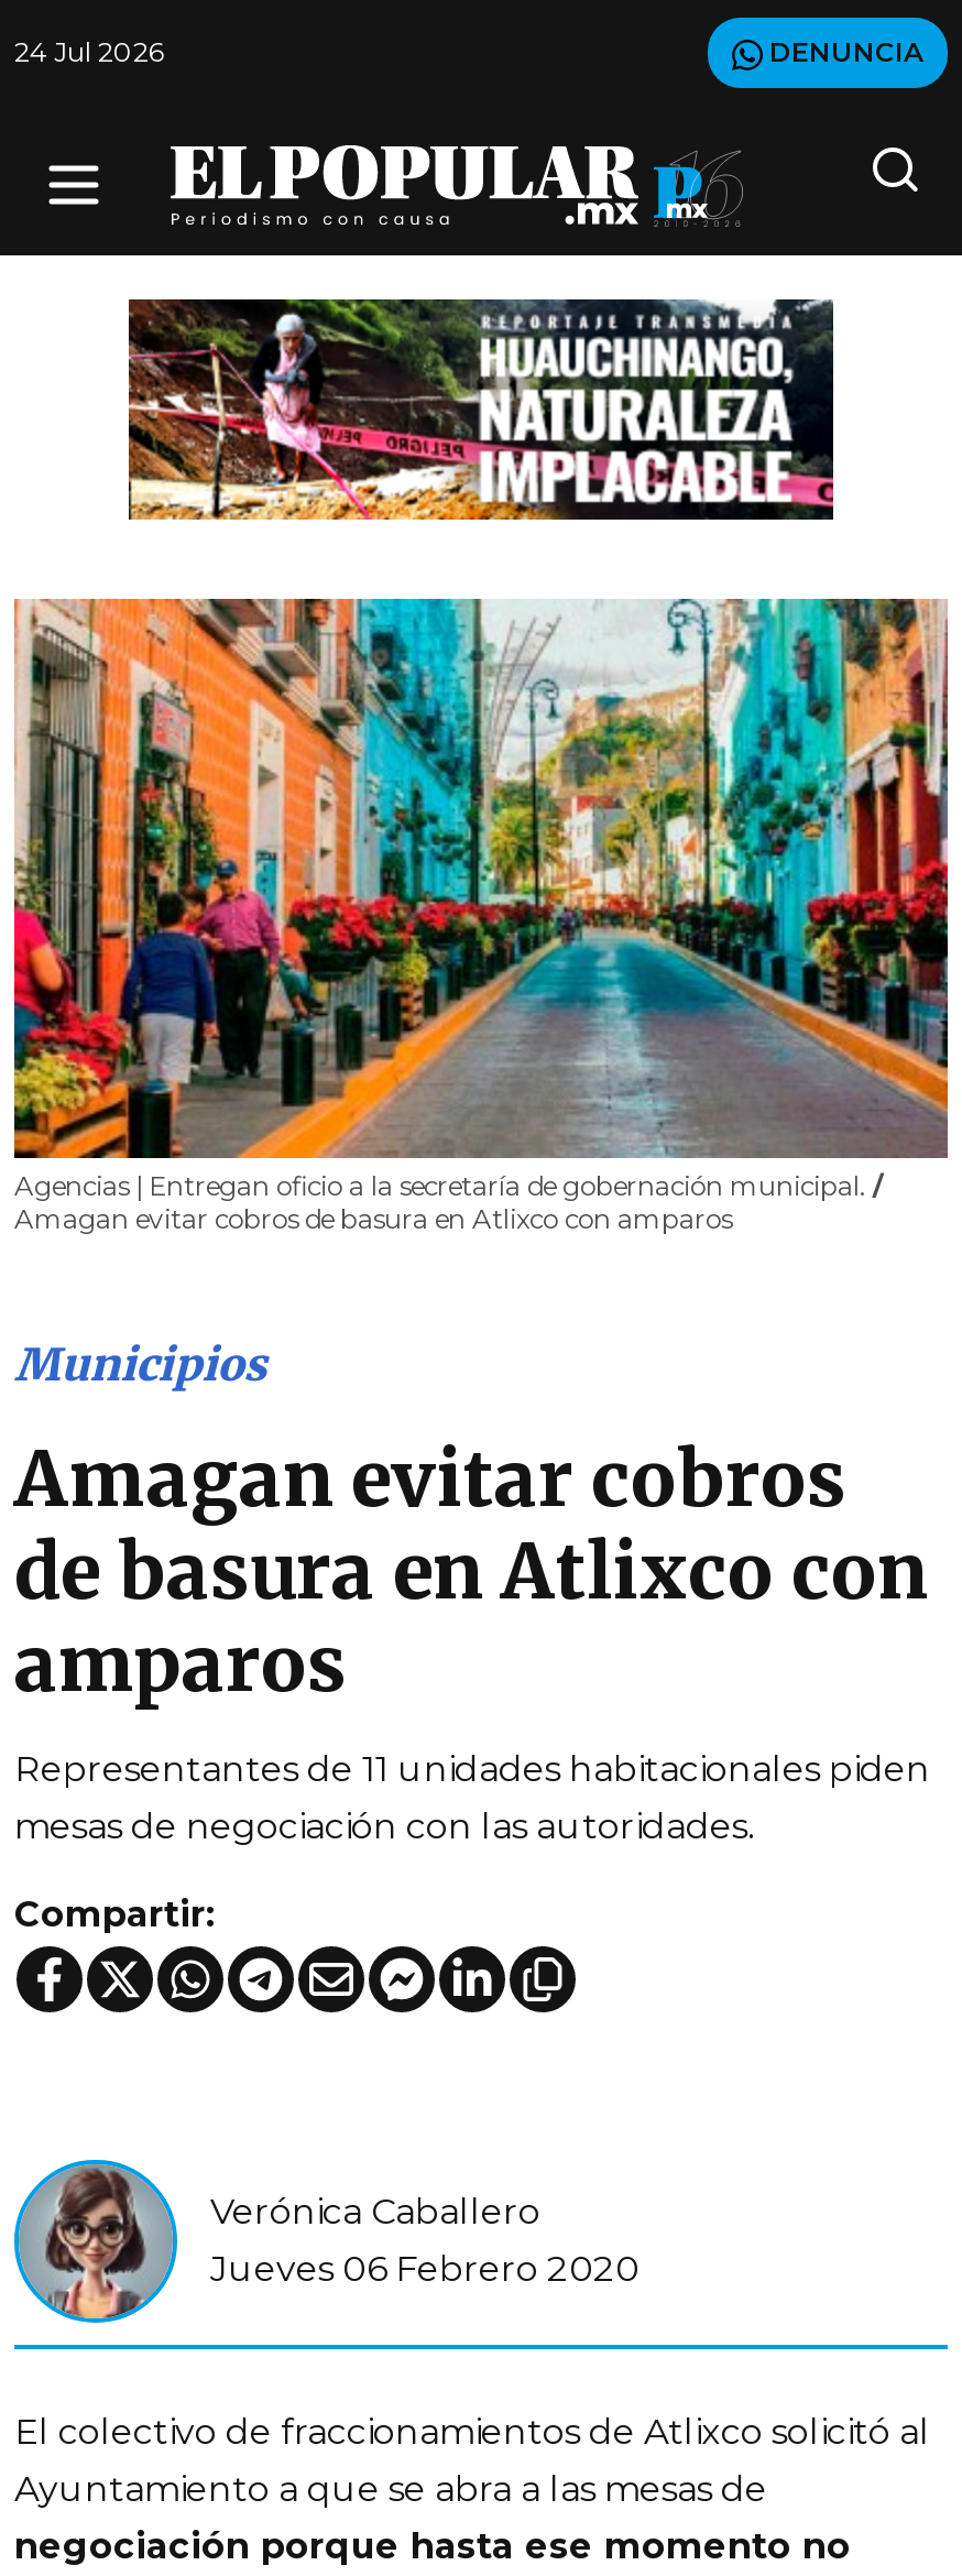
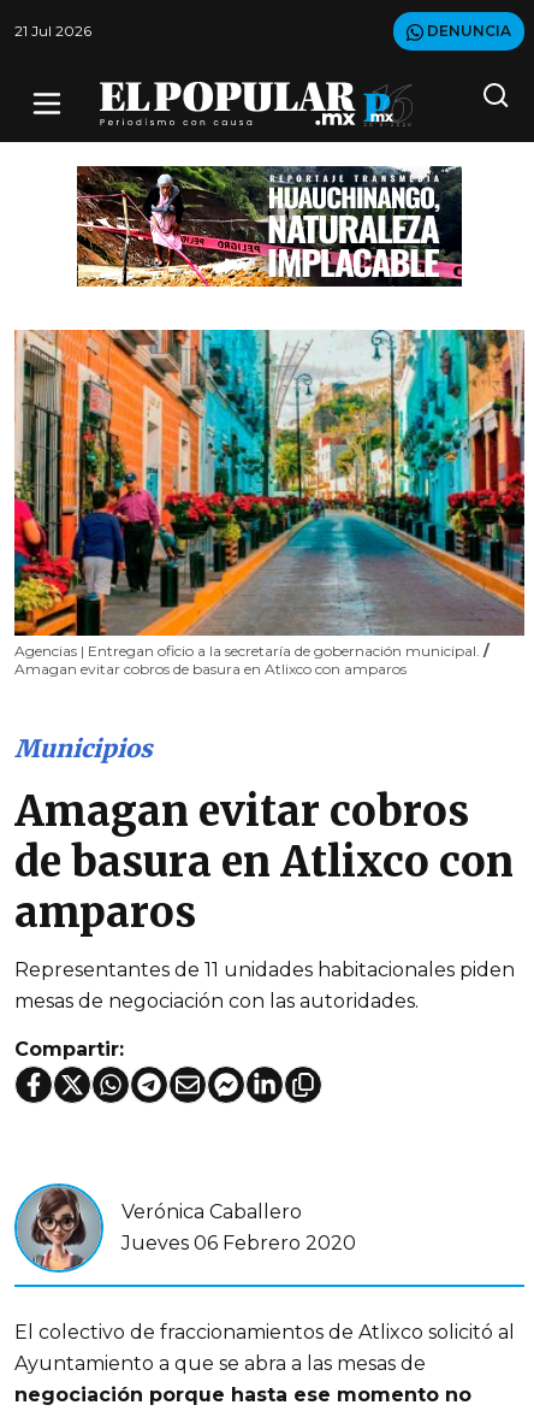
- 24 Jul 2026
+ 21 Jul 2026
